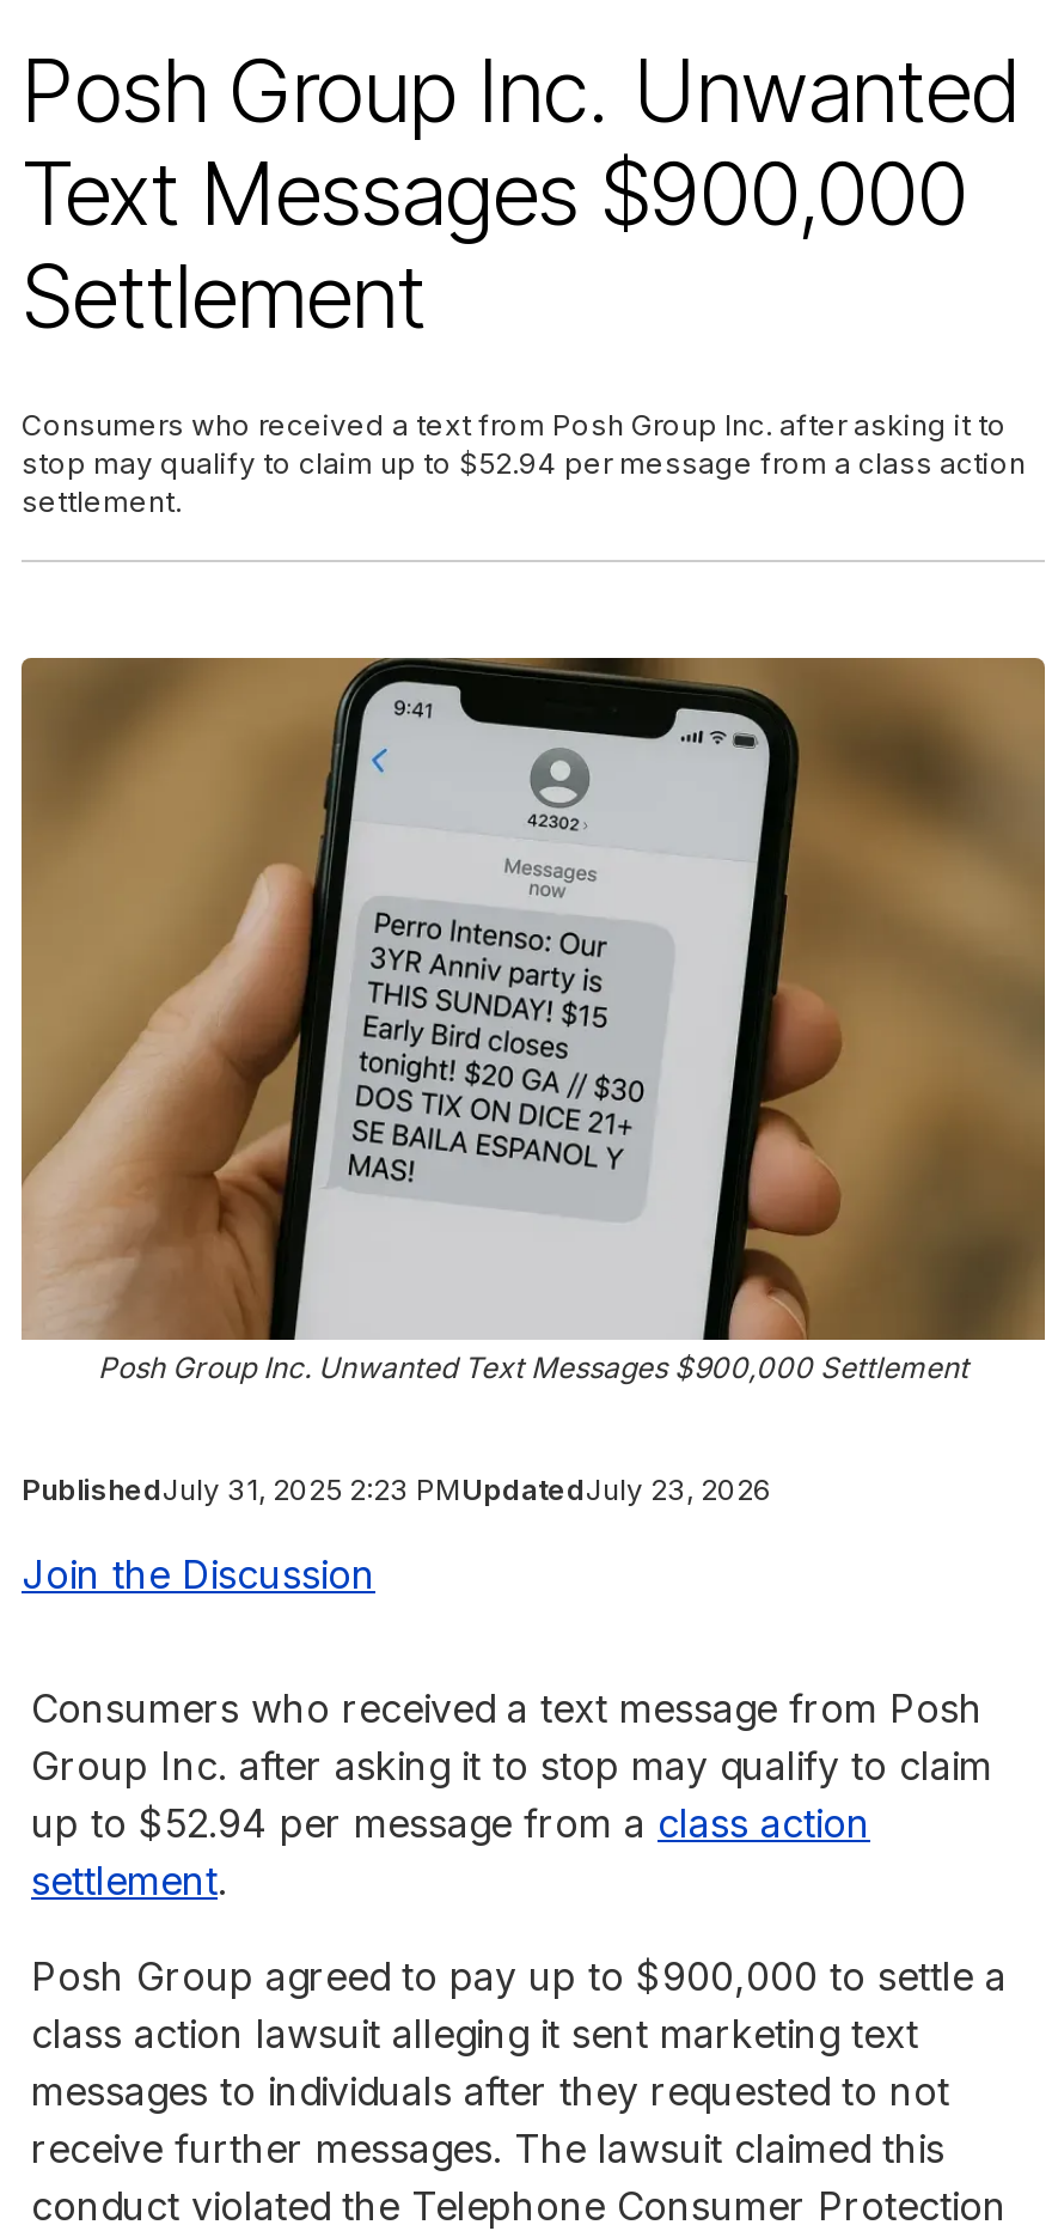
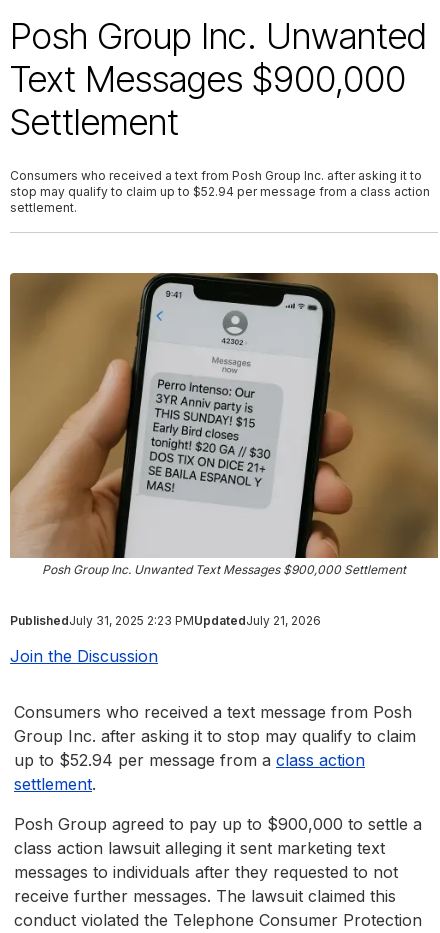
- PublishedJuly 31, 2025 2:23 PMUpdatedJuly 23, 2026
+ PublishedJuly 31, 2025 2:23 PMUpdatedJuly 21, 2026
